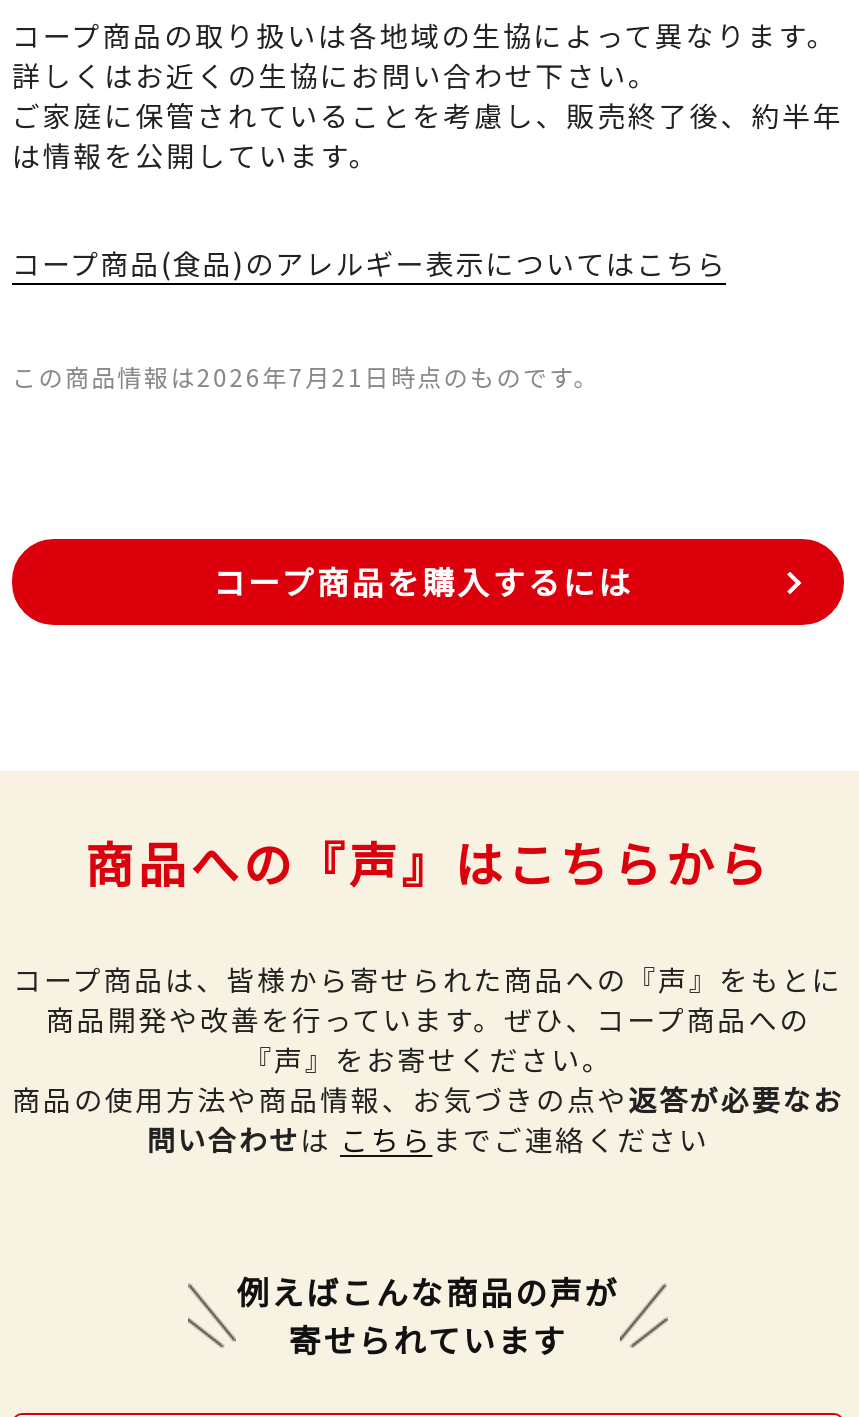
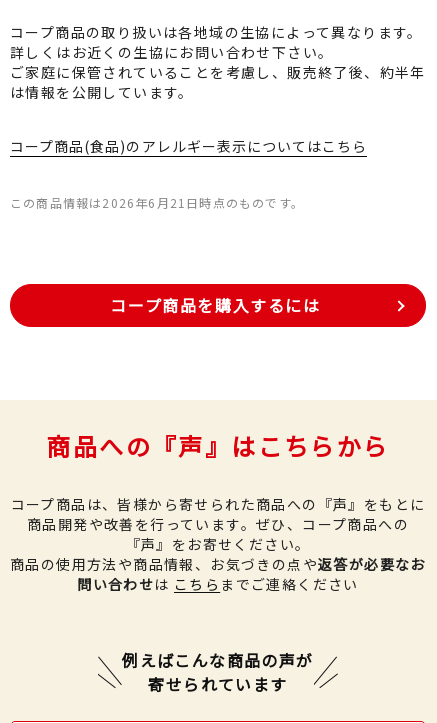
- この商品情報は2026年7月21日時点のものです。
+ この商品情報は2026年6月21日時点のものです。
